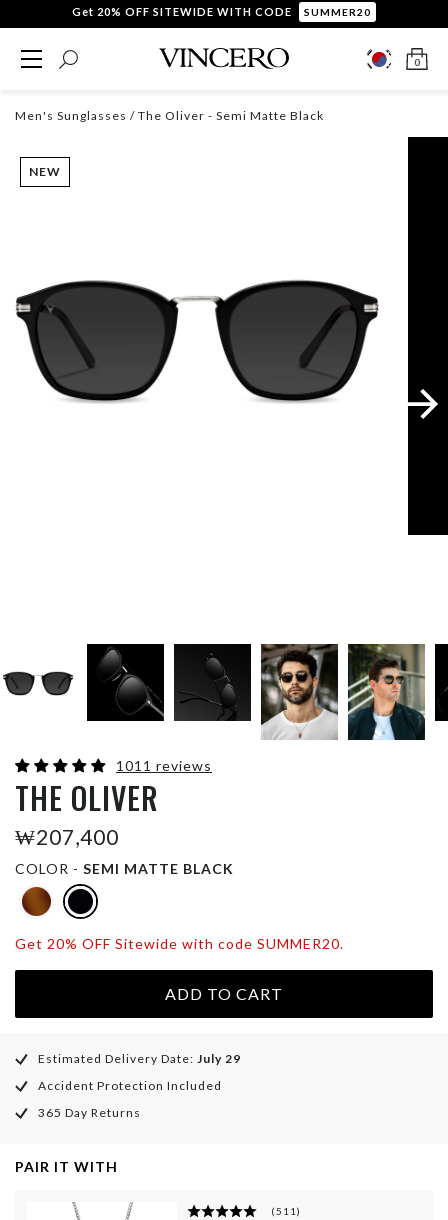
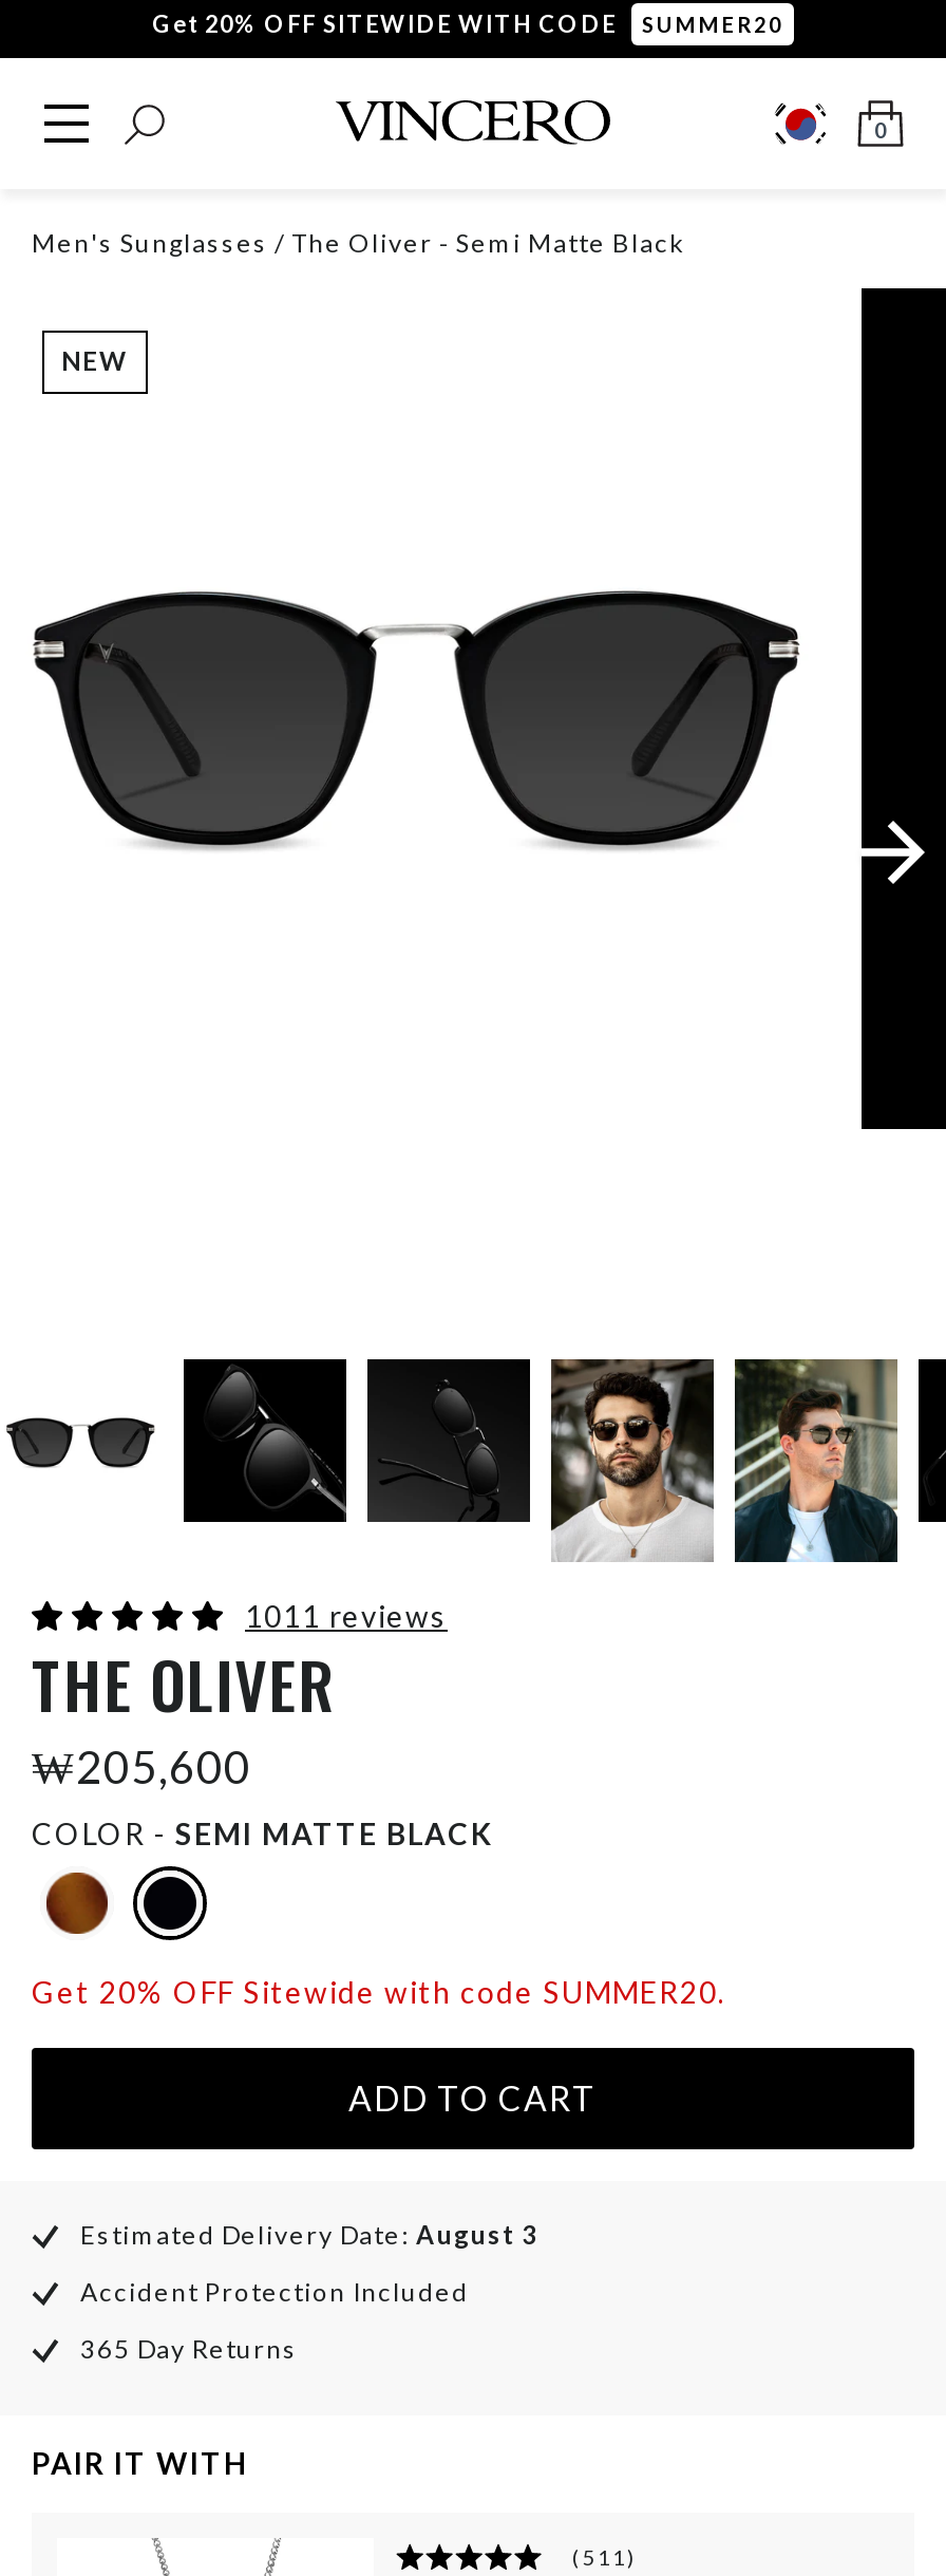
- ₩207,400
+ ₩205,600

- Estimated Delivery Date: July 29
+ Estimated Delivery Date: August 3
